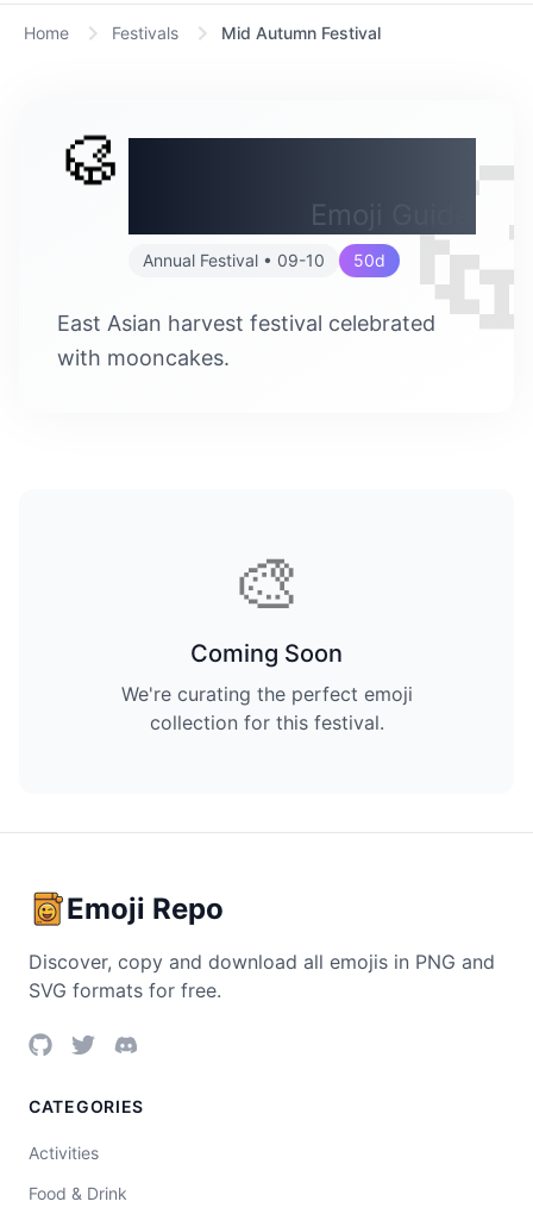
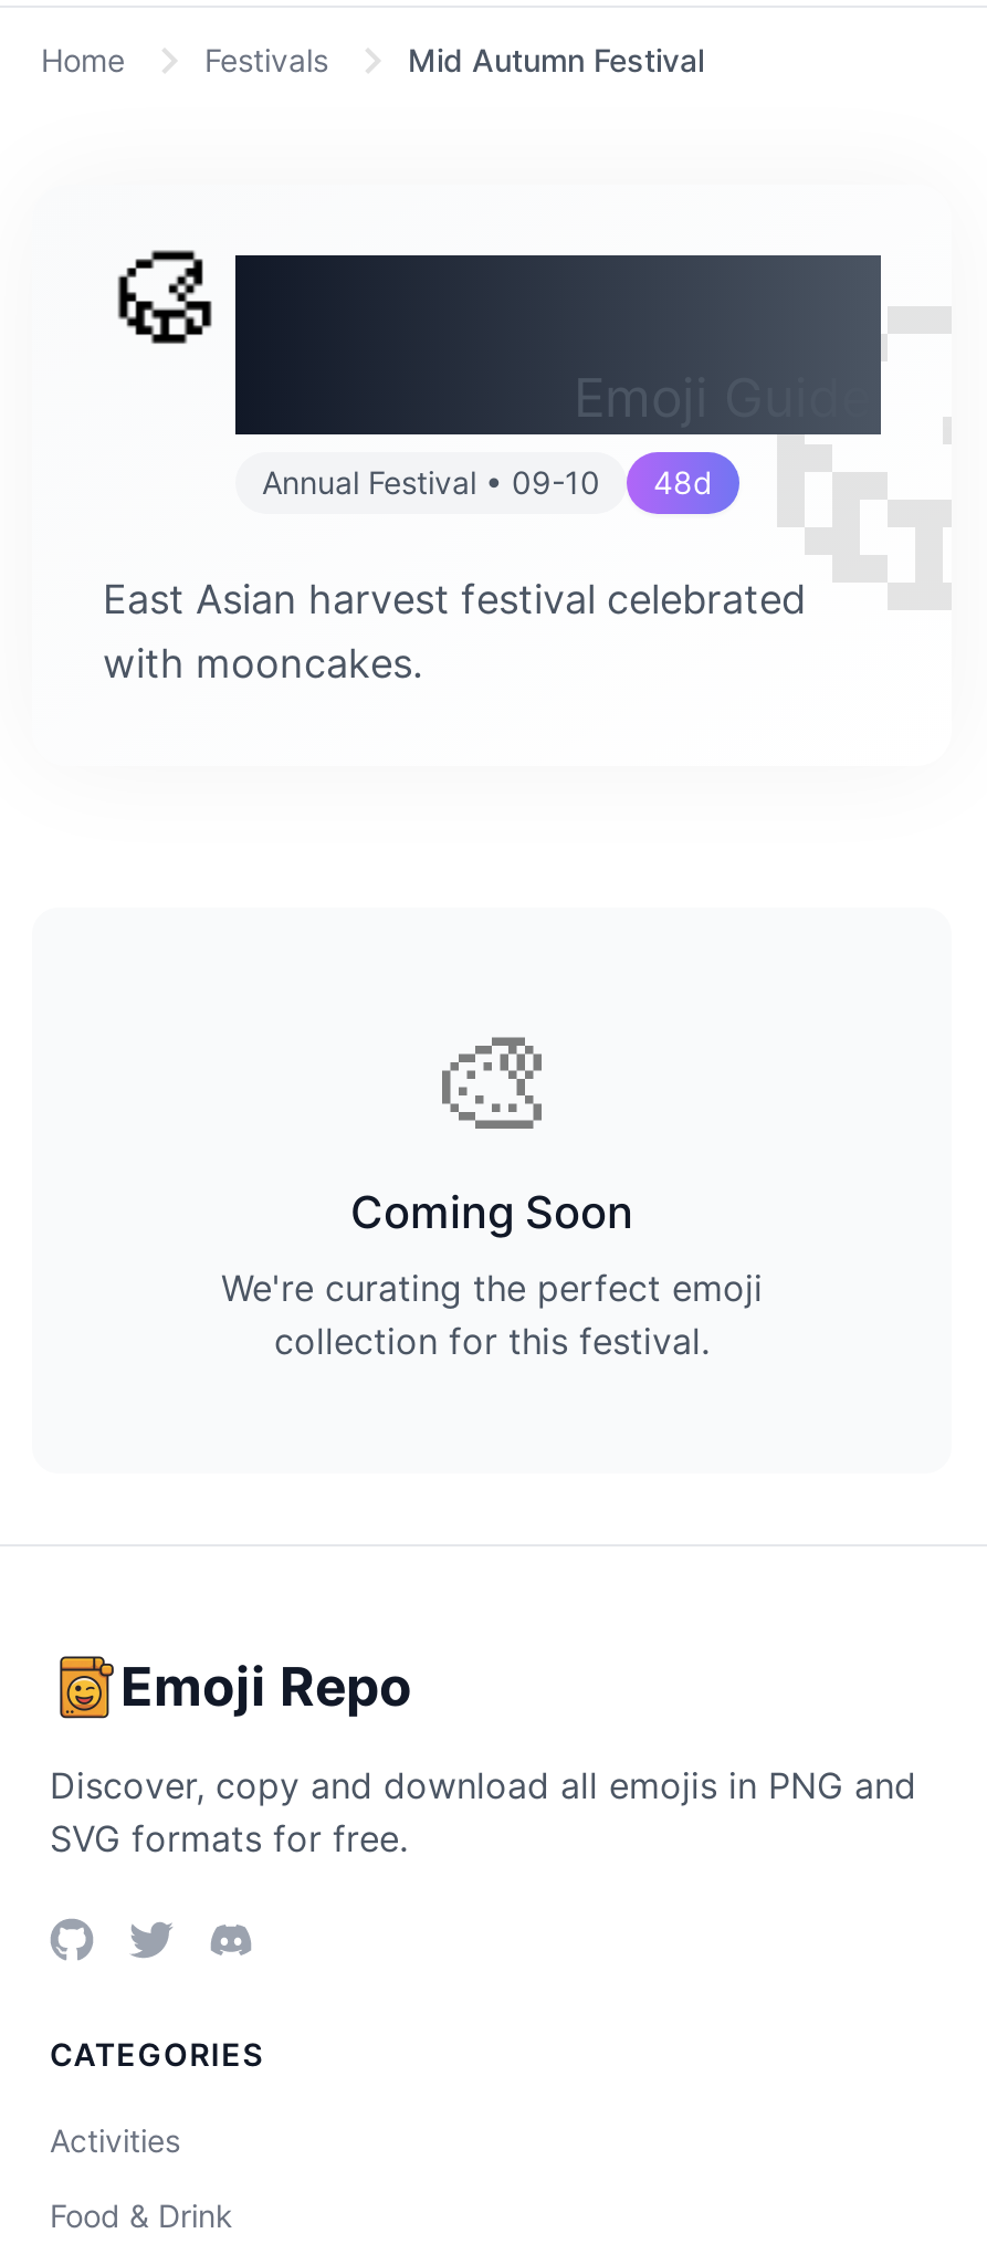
- 50d
+ 48d
